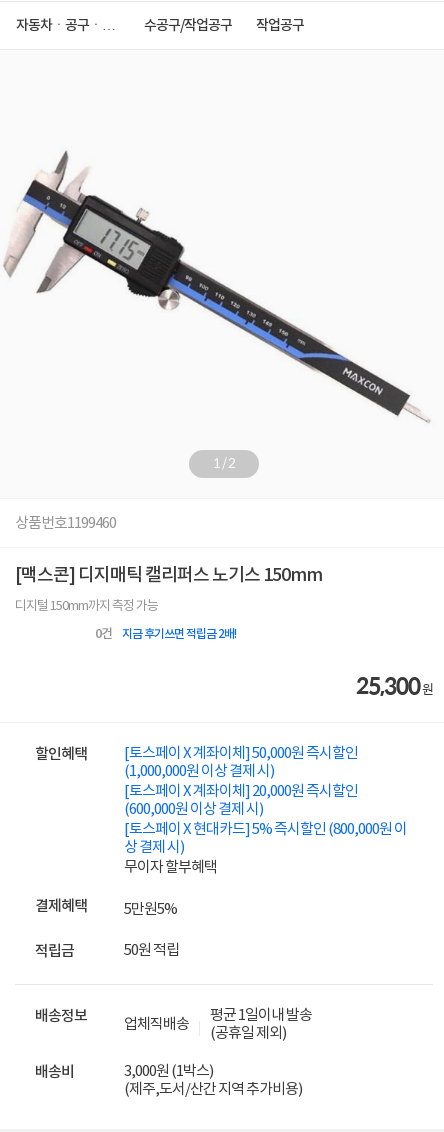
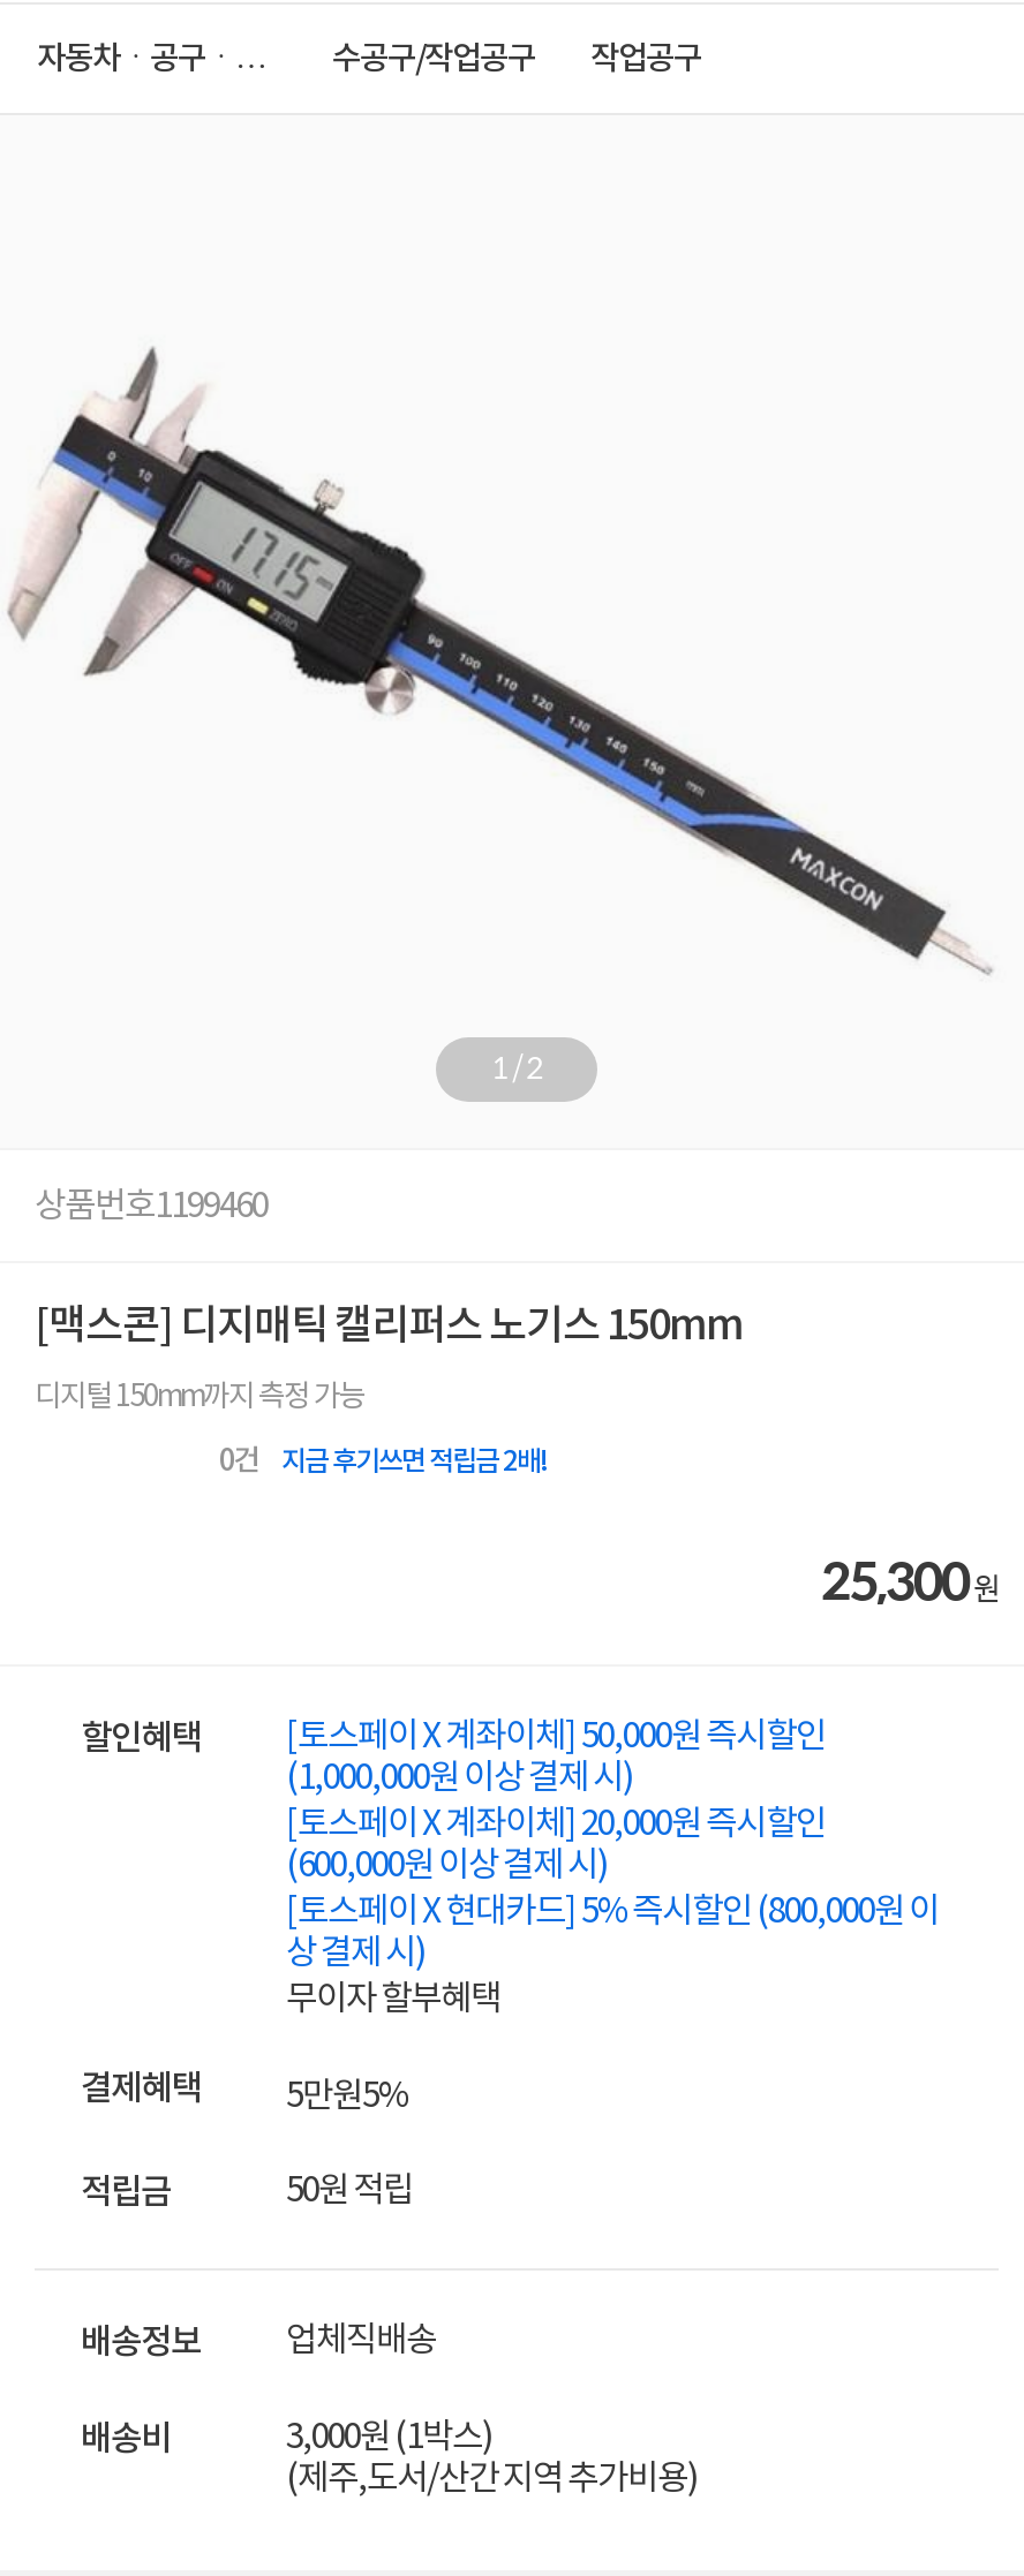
- 평균 1일이내 발송
- (공휴일 제외)
